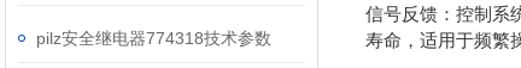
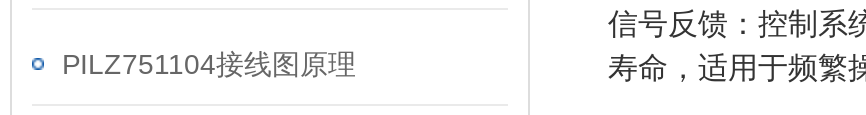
- pilz安全继电器774318技术参数
+ PILZ751104接线图原理
